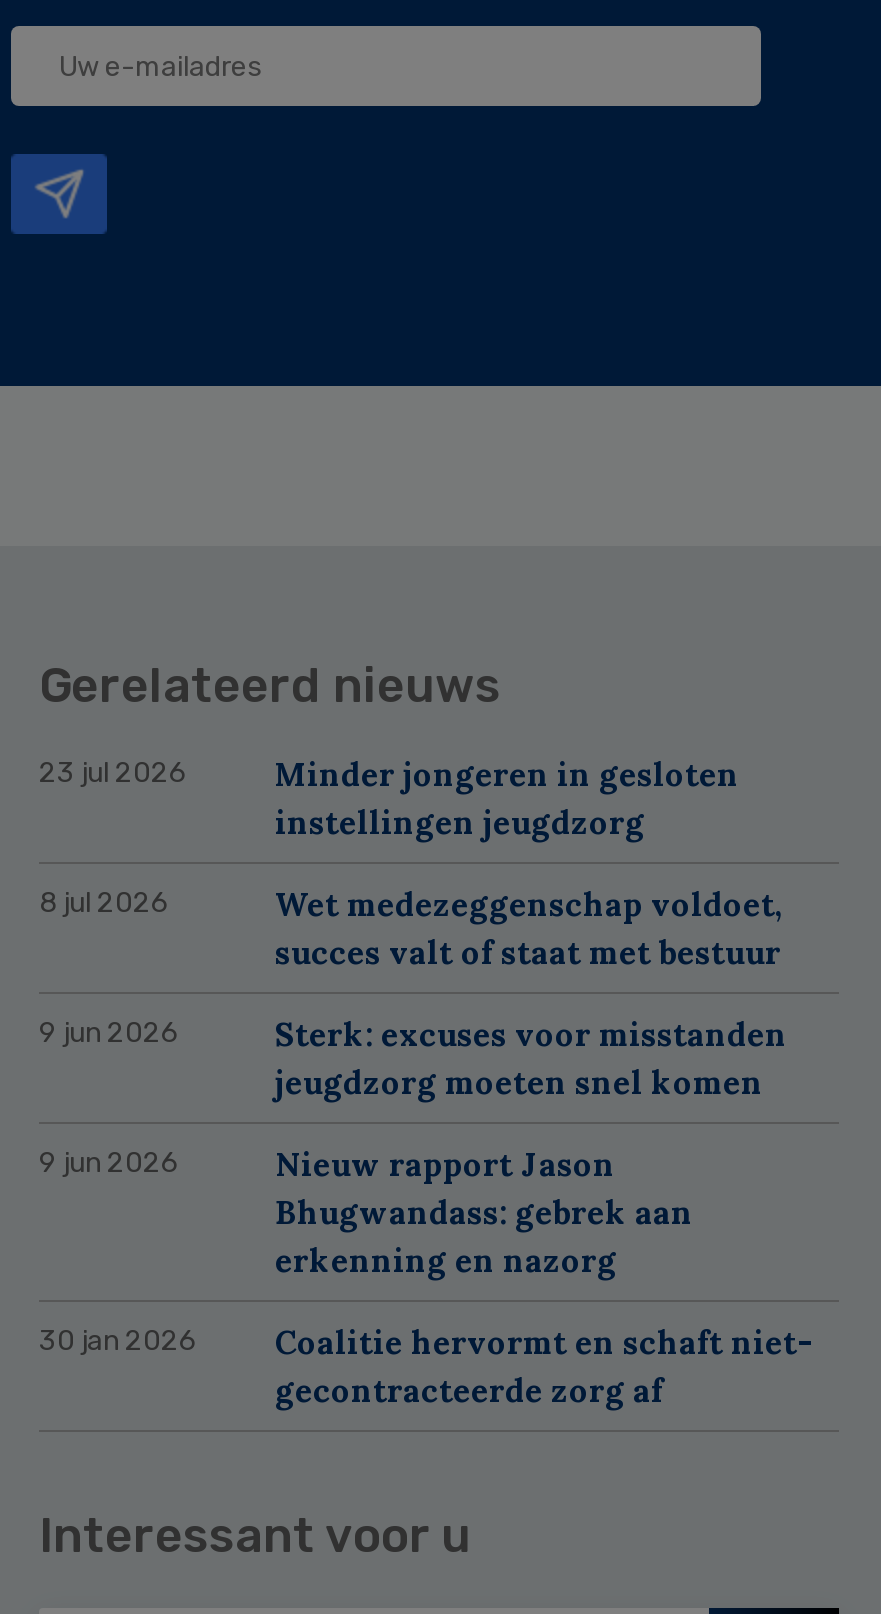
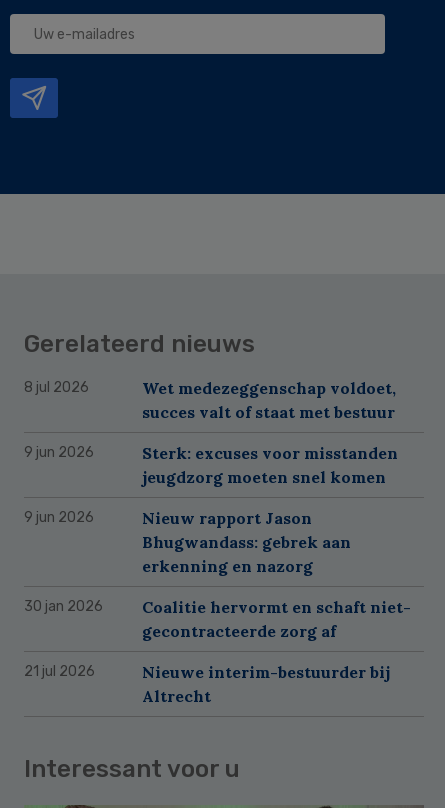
- 23 jul 2026
- Minder jongeren in gesloten
- instellingen jeugdzorg

moved up: 8 jul 2026 | Wet medezeggenschap voldoet, | succes valt of staat met bestuur | ... | Coalitie hervormt en schaft niet- | gecontracteerde zorg af

+ 21 jul 2026
+ Nieuwe interim-bestuurder bij
+ Altrecht
